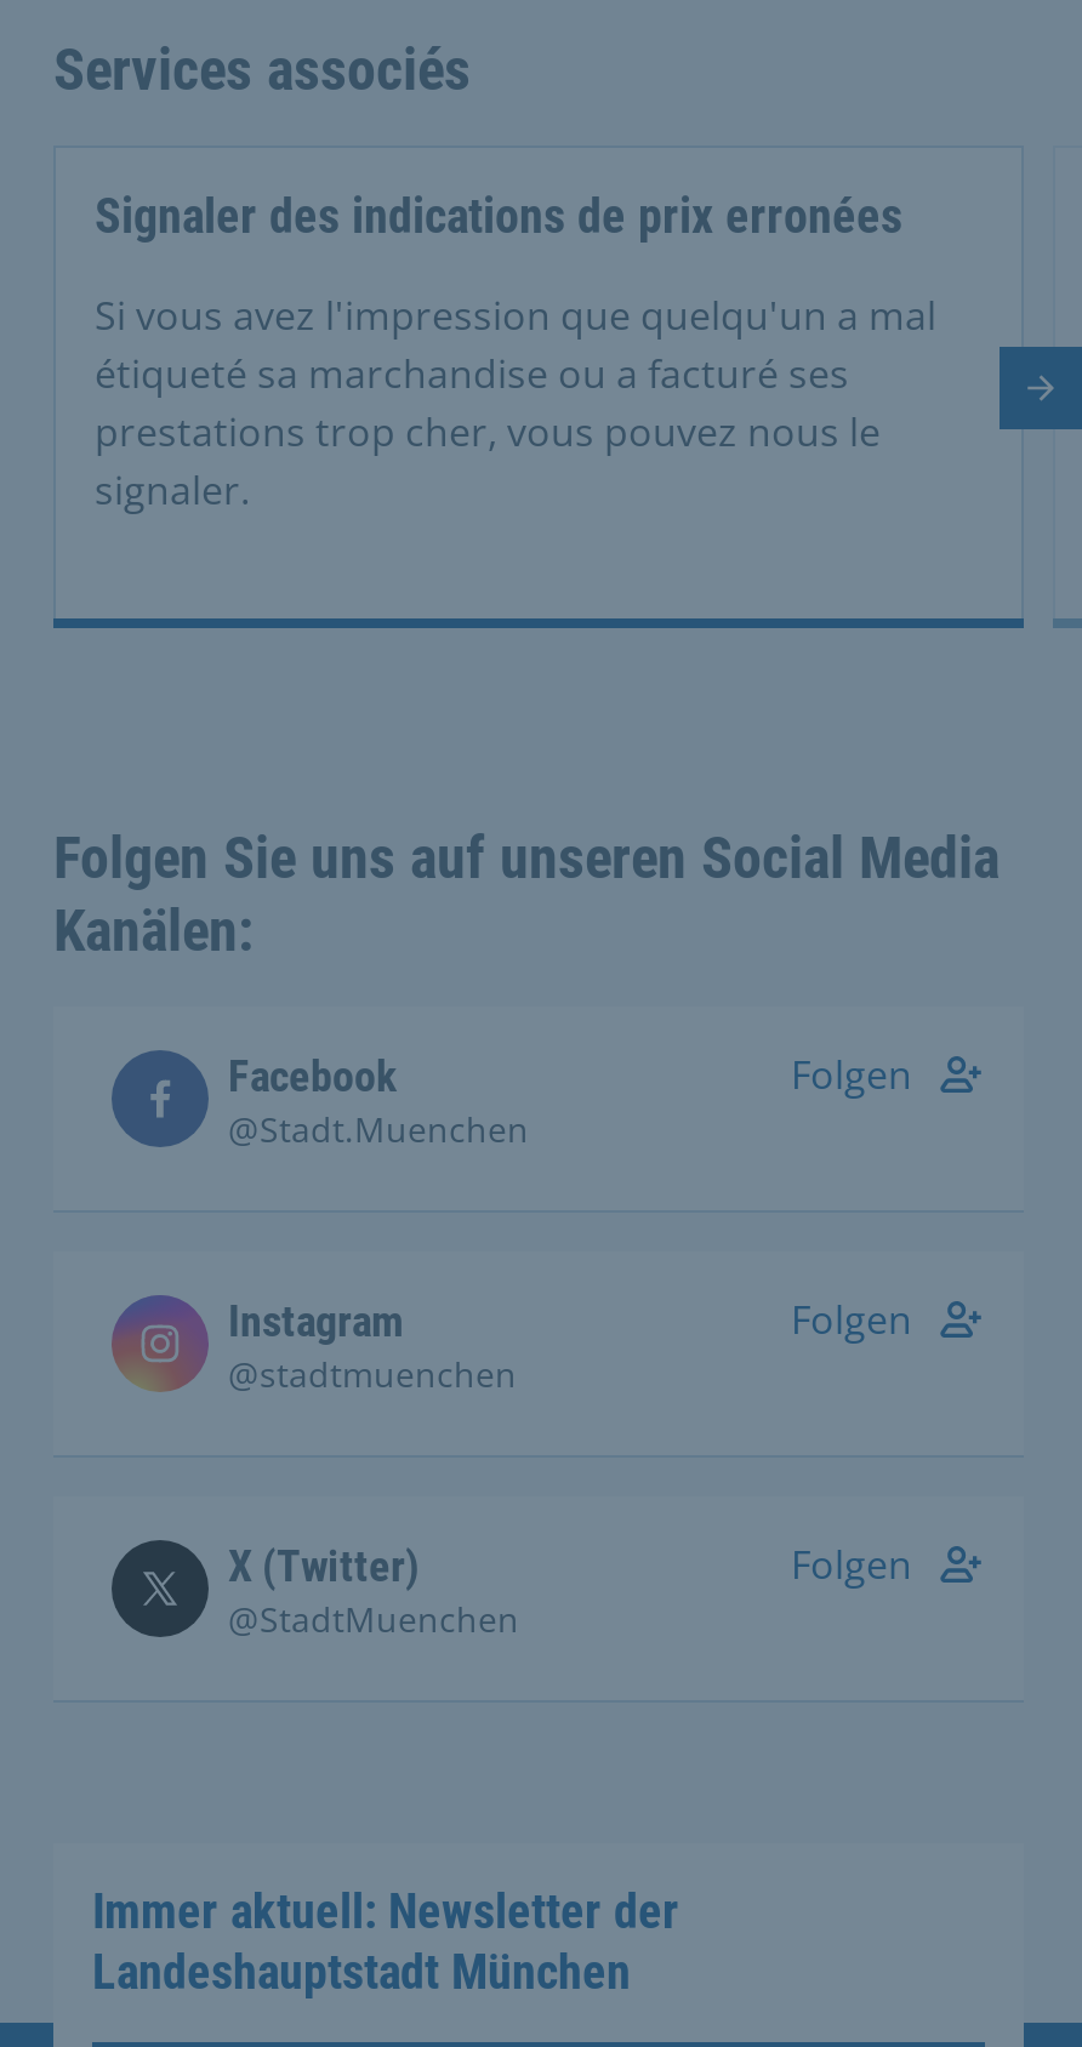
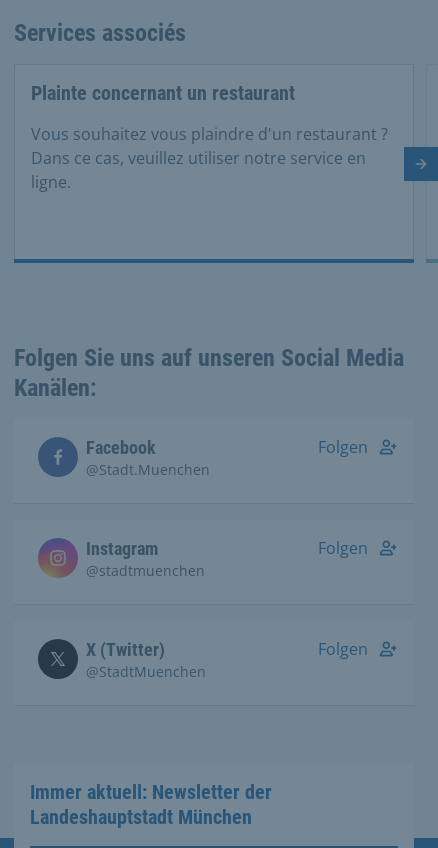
- Signaler des indications de prix erronées
+ Plainte concernant un restaurant

- Si vous avez l'impression que quelqu'un a mal
- étiqueté sa marchandise ou a facturé ses
- prestations trop cher, vous pouvez nous le
- signaler.
+ Vous souhaitez vous plaindre d'un restaurant ?
+ Dans ce cas, veuillez utiliser notre service en
+ ligne.
